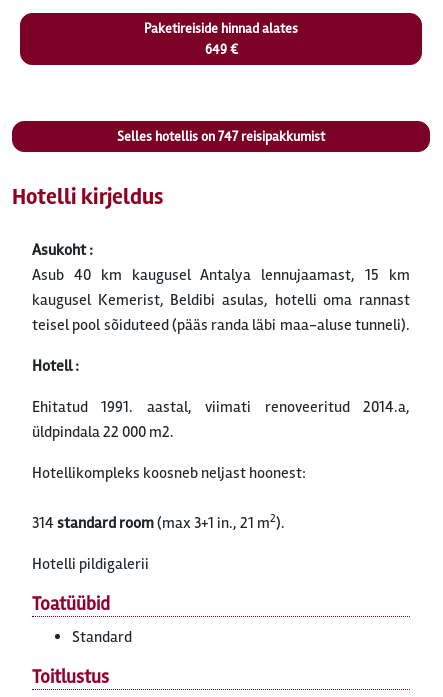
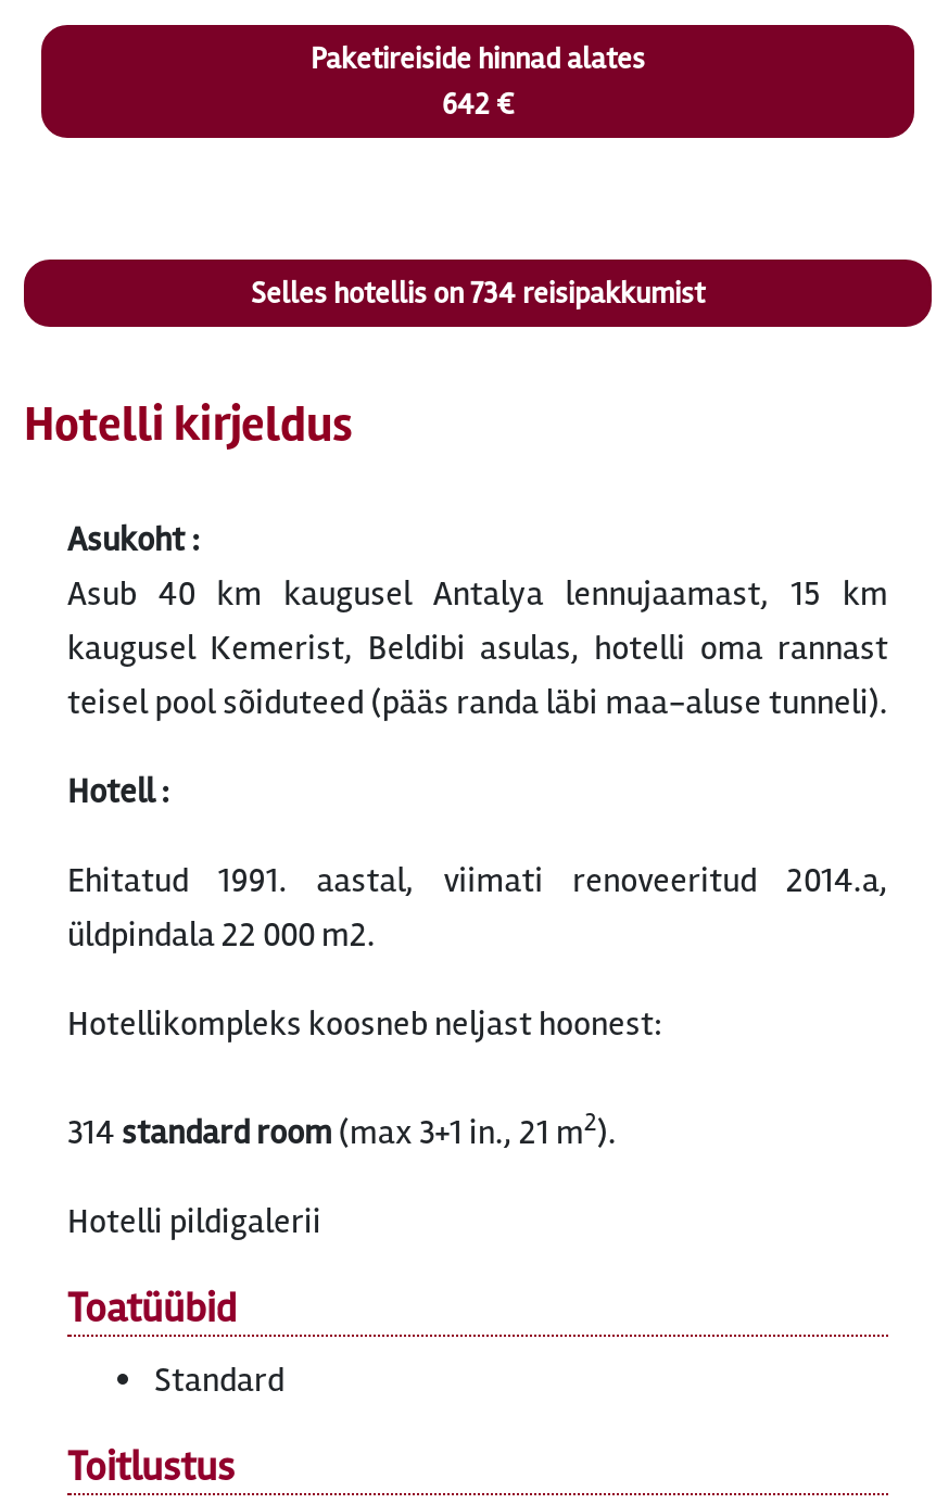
- 649 €
+ 642 €

- Selles hotellis on 747 reisipakkumist
+ Selles hotellis on 734 reisipakkumist
